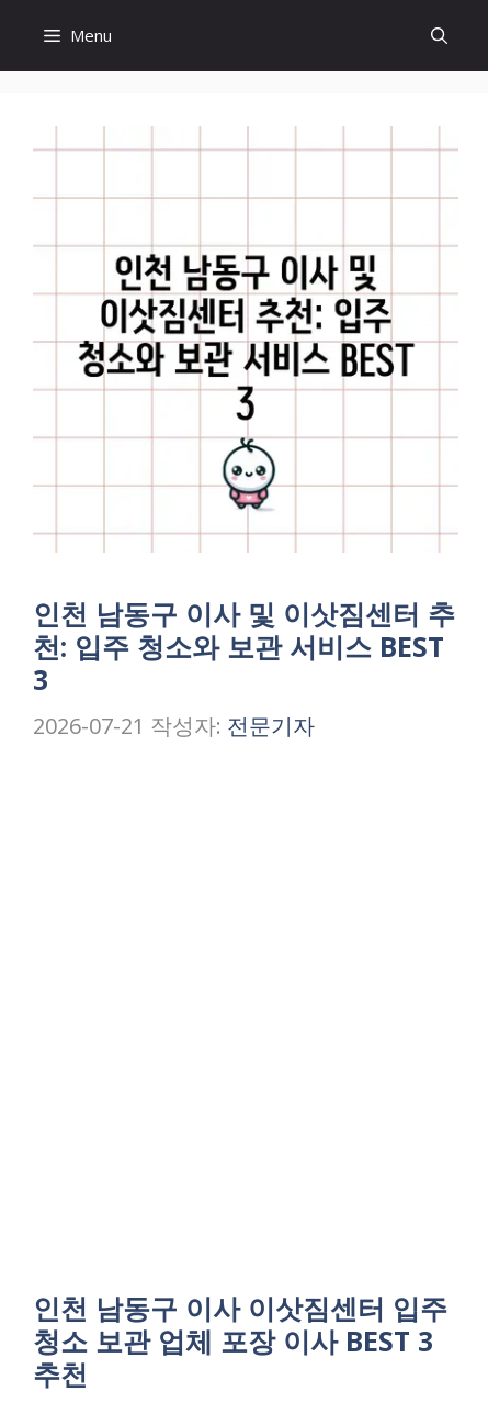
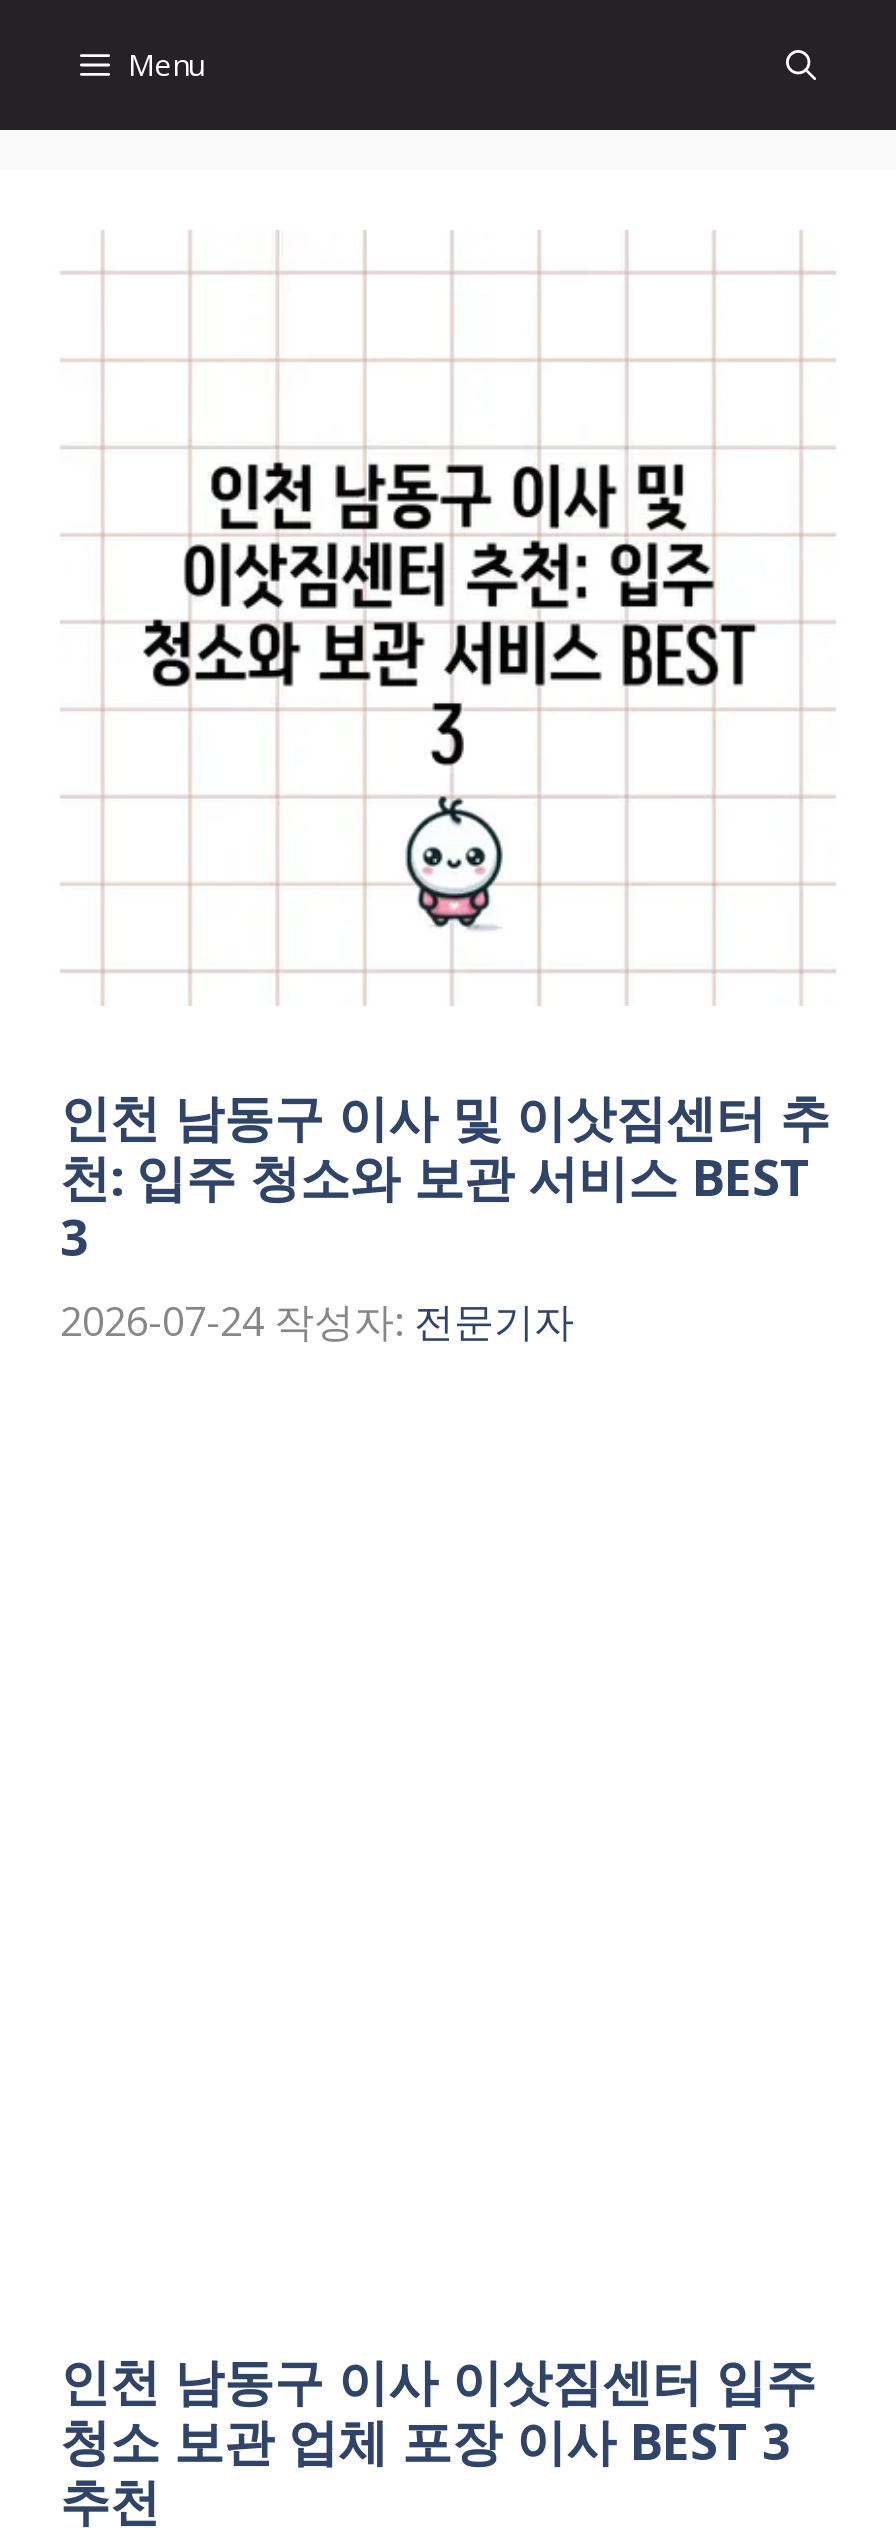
- 2026-07-21 작성자: 전문기자
+ 2026-07-24 작성자: 전문기자
